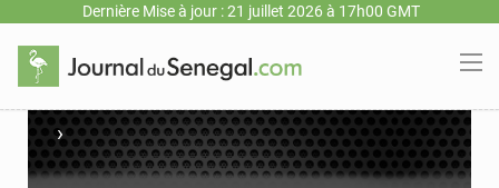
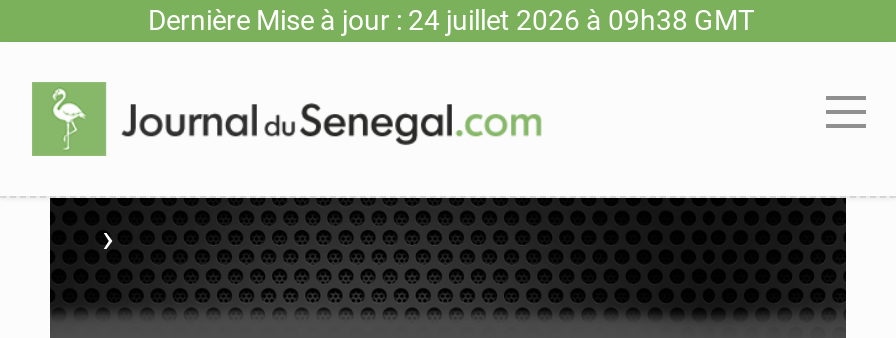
- Dernière Mise à jour : 21 juillet 2026 à 17h00 GMT
+ Dernière Mise à jour : 24 juillet 2026 à 09h38 GMT
